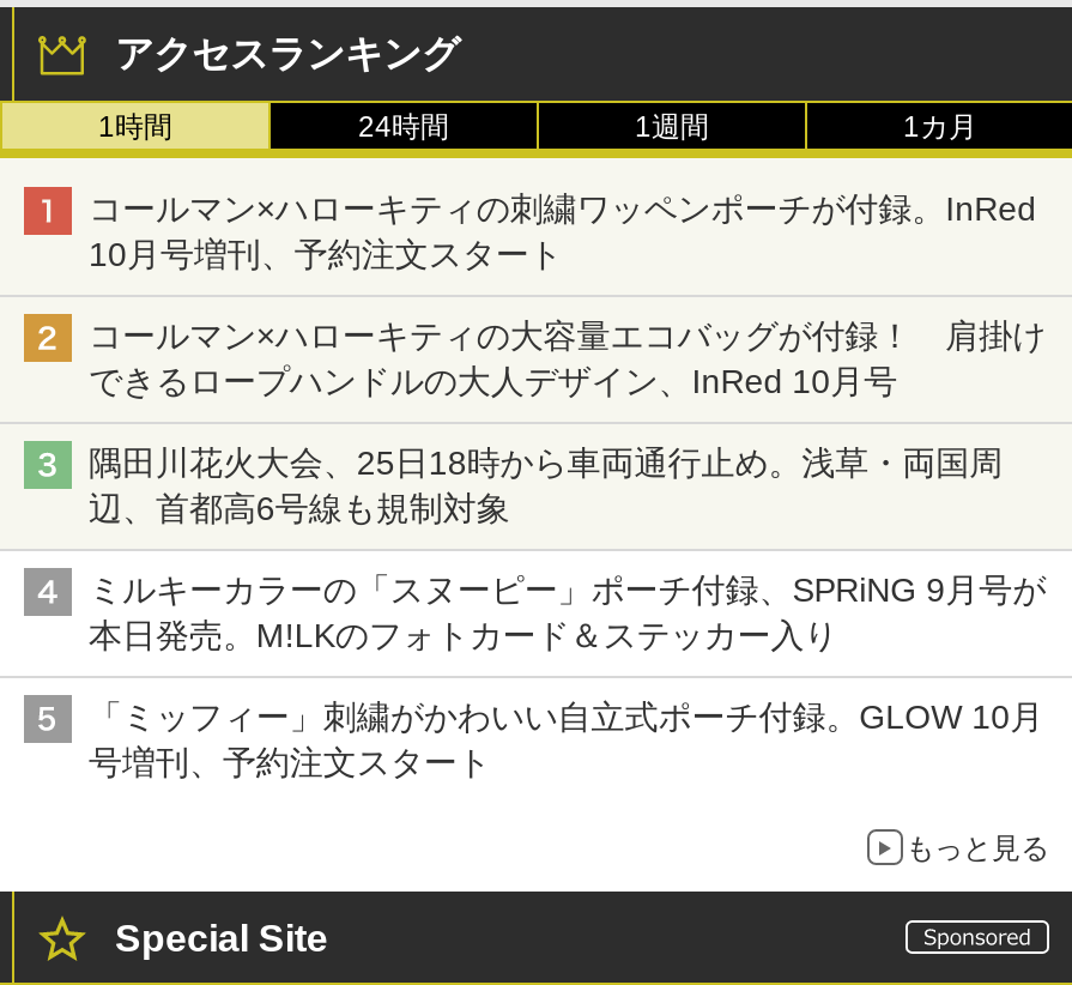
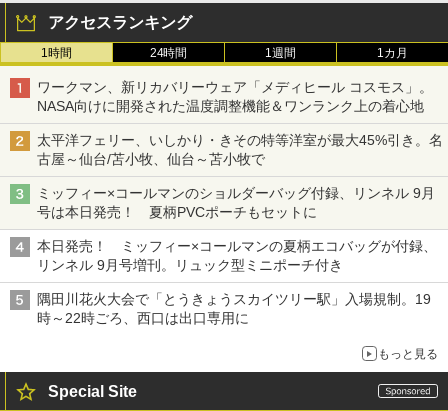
- コールマン×ハローキティの刺繍ワッペンポーチが付録。InRed
- 10月号増刊、予約注文スタート
+ ワークマン、新リカバリーウェア「メディヒール コスモス」。
+ NASA向けに開発された温度調整機能＆ワンランク上の着心地

- コールマン×ハローキティの大容量エコバッグが付録！ 肩掛け
- できるロープハンドルの大人デザイン、InRed 10月号
+ 太平洋フェリー、いしかり・きその特等洋室が最大45%引き。名
+ 古屋～仙台/苫小牧、仙台～苫小牧で

- 隅田川花火大会、25日18時から車両通行止め。浅草・両国周
- 辺、首都高6号線も規制対象
+ ミッフィー×コールマンのショルダーバッグ付録、リンネル 9月
+ 号は本日発売！ 夏柄PVCポーチもセットに

- ミルキーカラーの「スヌーピー」ポーチ付録、SPRiNG 9月号が
- 本日発売。M!LKのフォトカード＆ステッカー入り
+ 本日発売！ ミッフィー×コールマンの夏柄エコバッグが付録、
+ リンネル 9月号増刊。リュック型ミニポーチ付き

- 「ミッフィー」刺繍がかわいい自立式ポーチ付録。GLOW 10月
- 号増刊、予約注文スタート
+ 隅田川花火大会で「とうきょうスカイツリー駅」入場規制。19
+ 時～22時ごろ、西口は出口専用に
